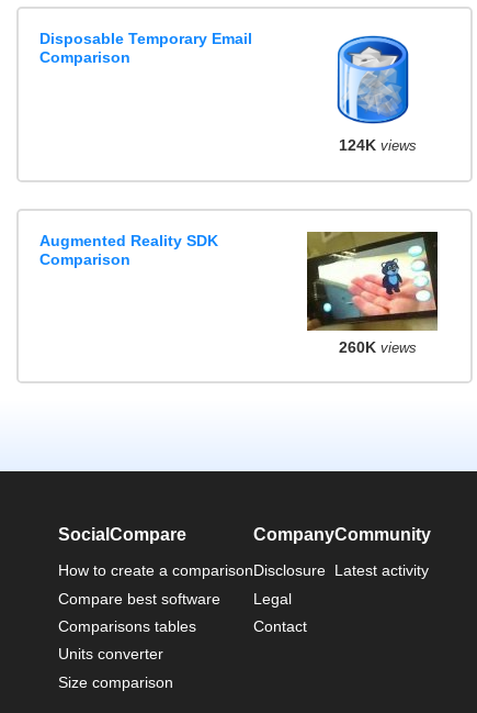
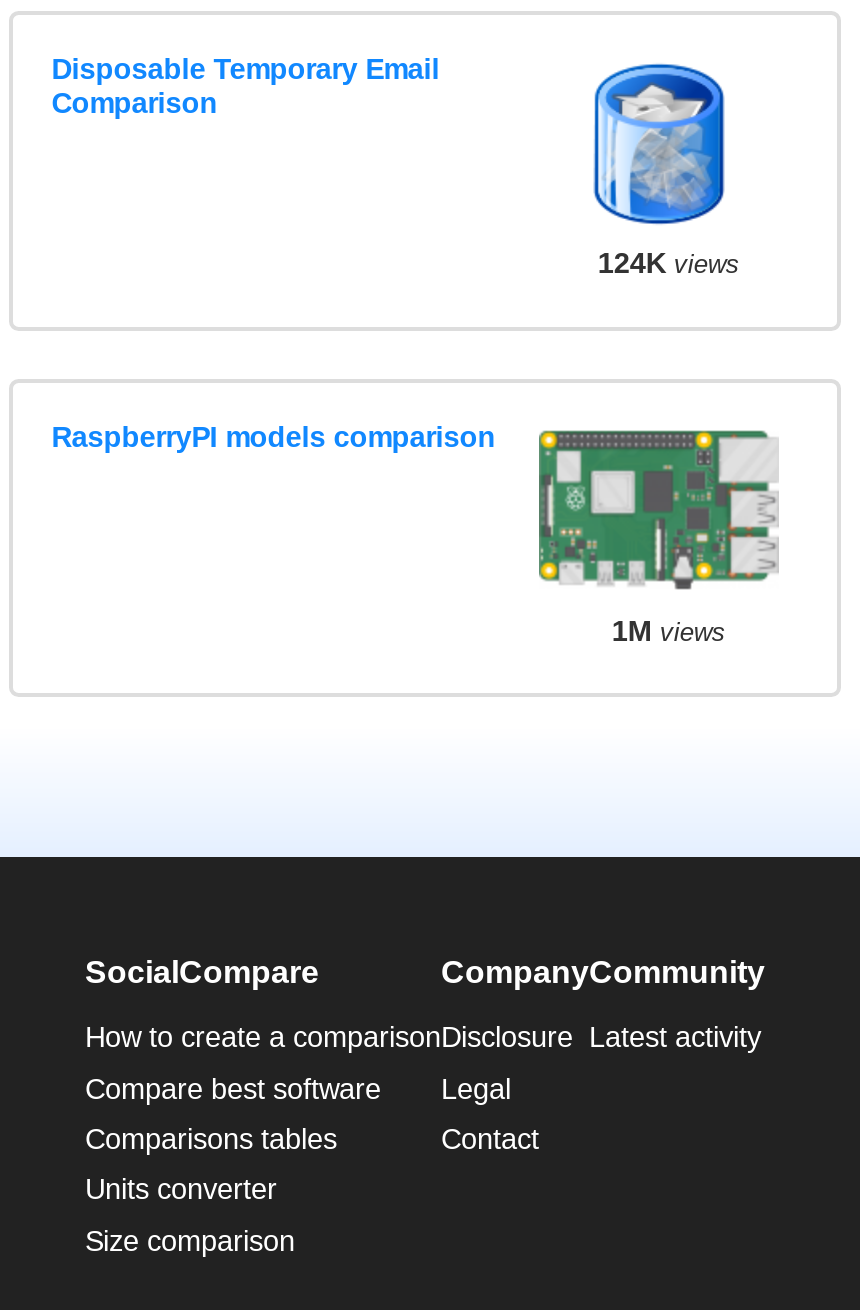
- Augmented Reality SDK
- Comparison
+ RaspberryPI models comparison

- [image]
- 260K views
+ [image]
+ 1M views
